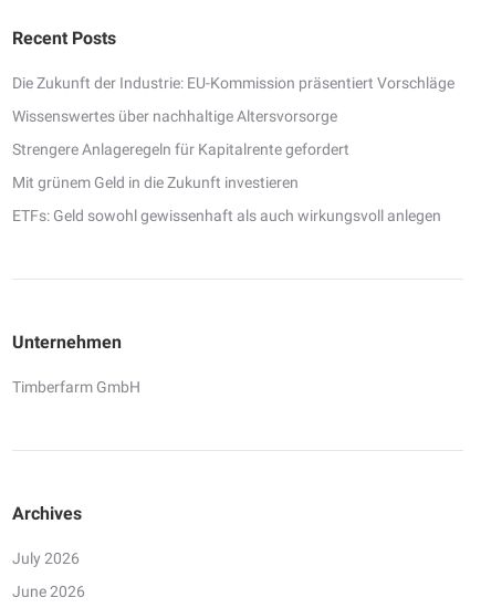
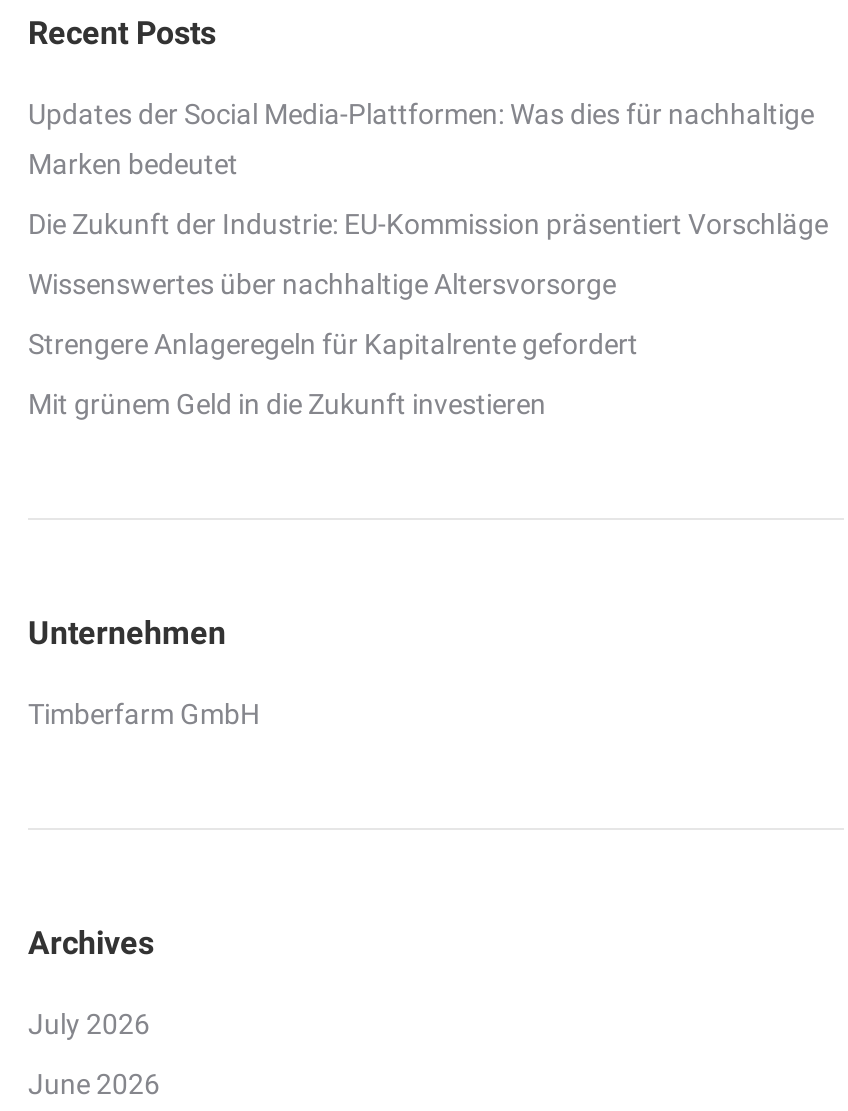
+ Updates der Social Media-Plattformen: Was dies für nachhaltige
+ Marken bedeutet

moved down: Die Zukunft der Industrie: EU-Kommission präsentiert Vorschläge | Wissenswertes über nachhaltige Altersvorsorge | Strengere Anlageregeln für Kapitalrente gefordert | Mit grünem Geld in die Zukunft investieren

- ETFs: Geld sowohl gewissenhaft als auch wirkungsvoll anlegen
